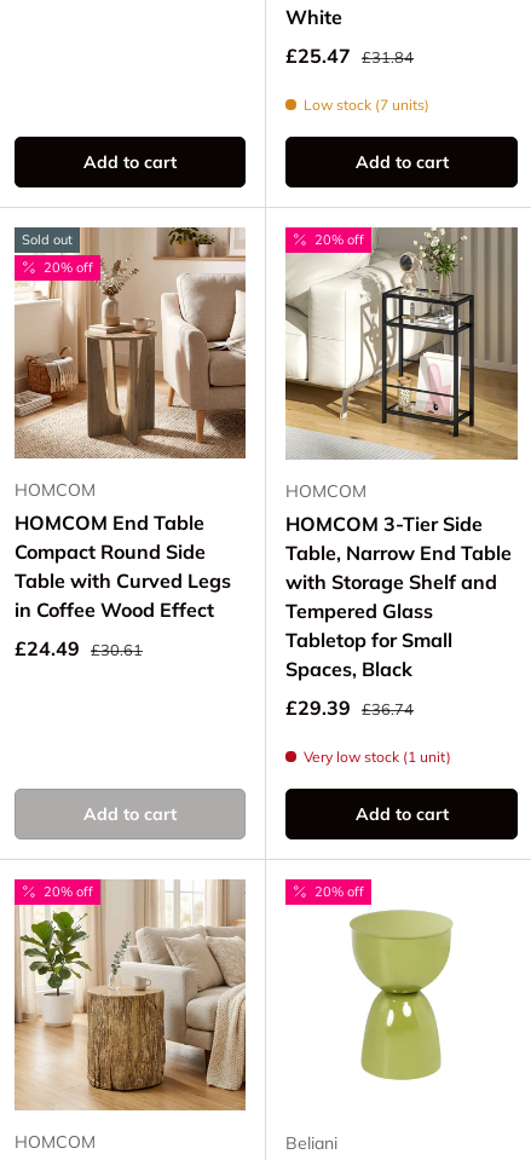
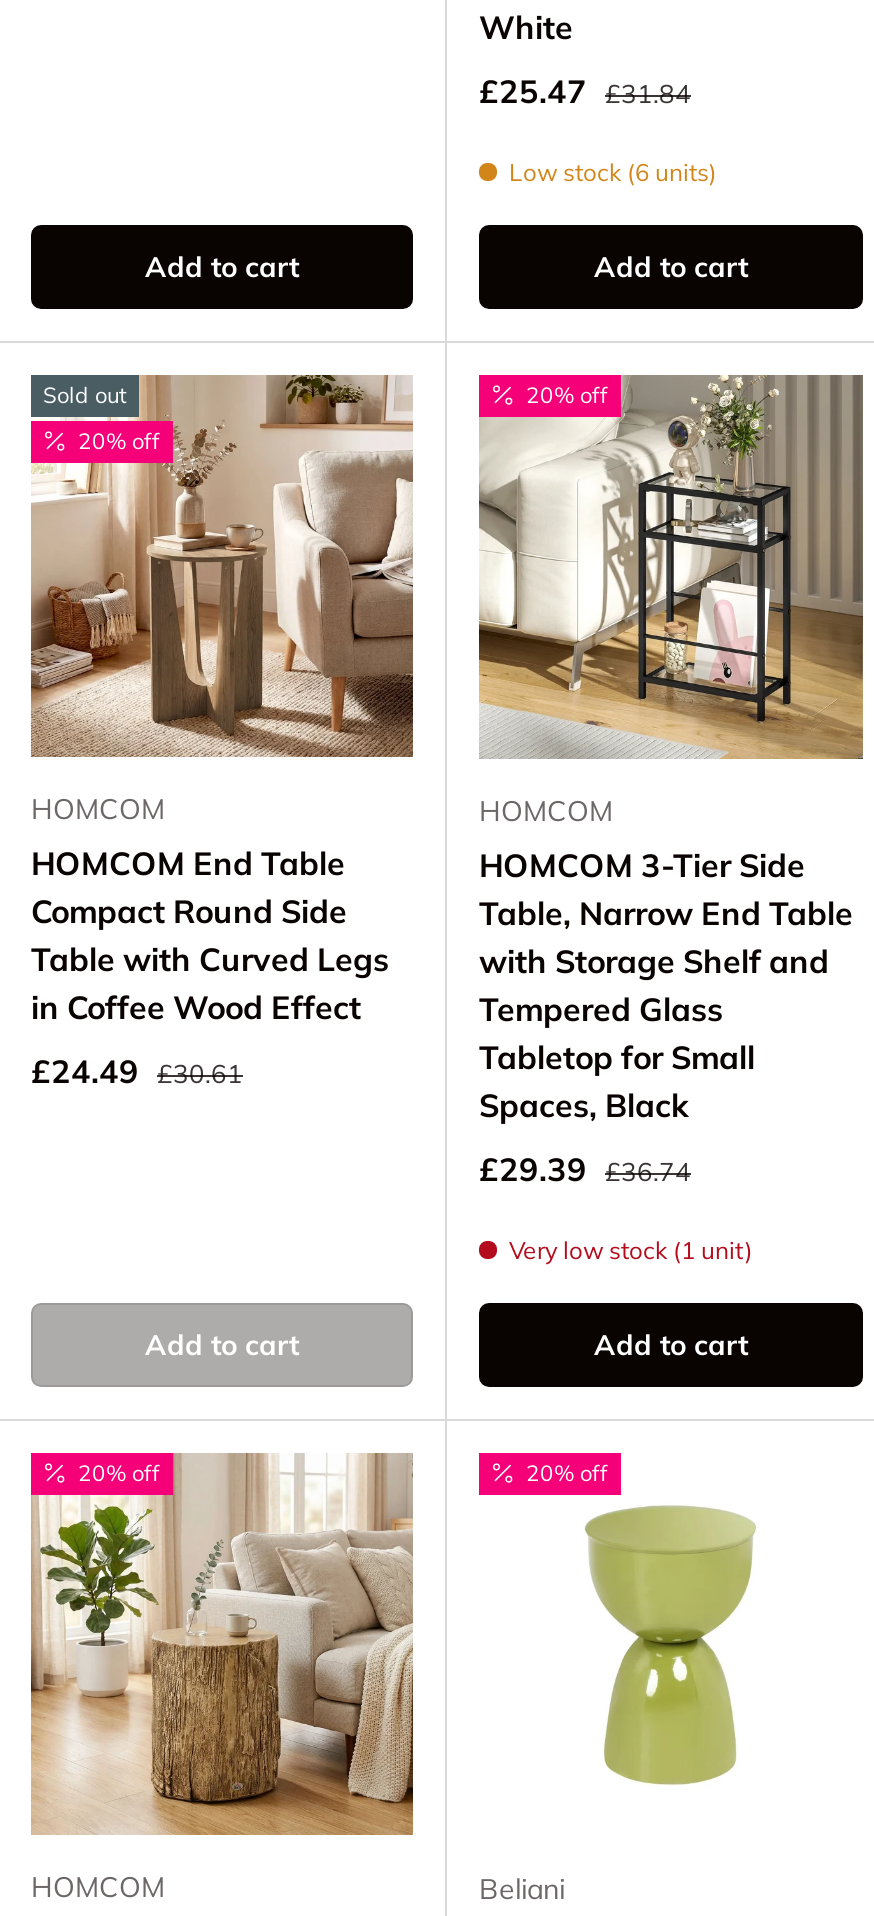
- Low stock (7 units)
+ Low stock (6 units)
